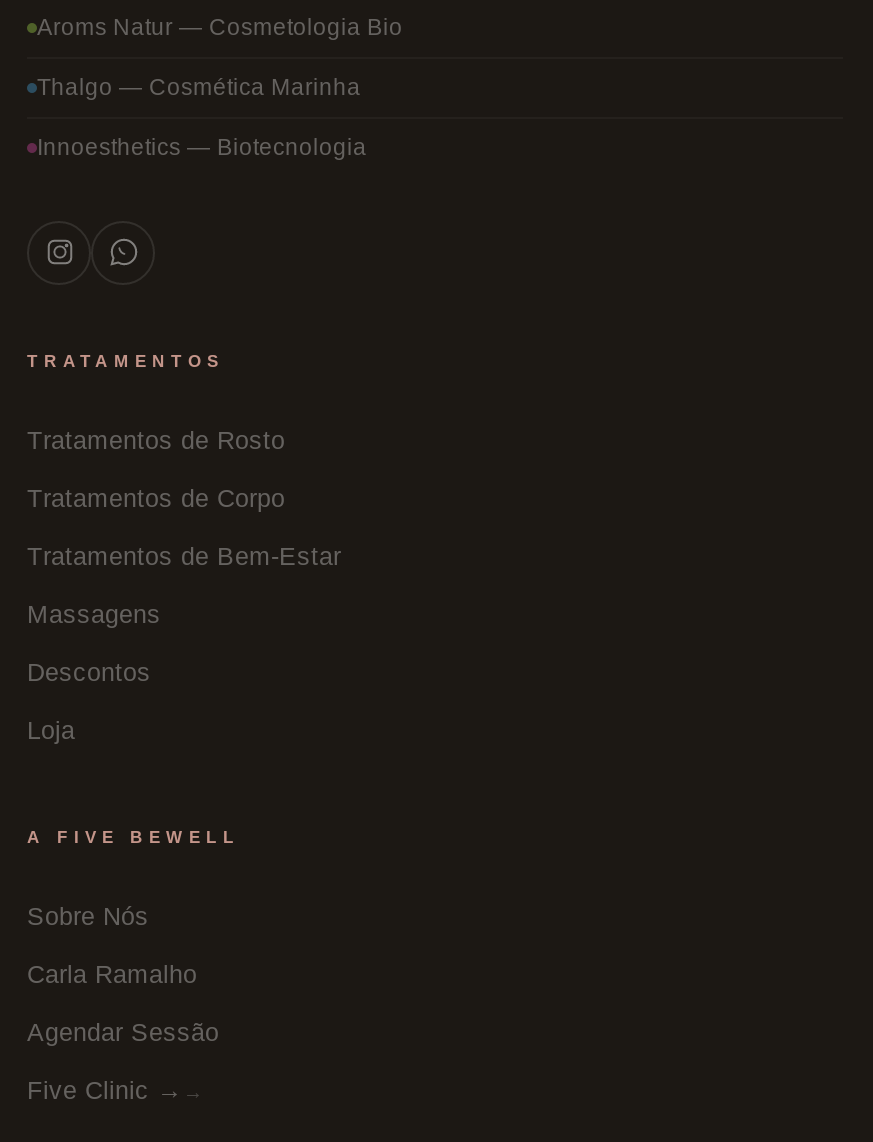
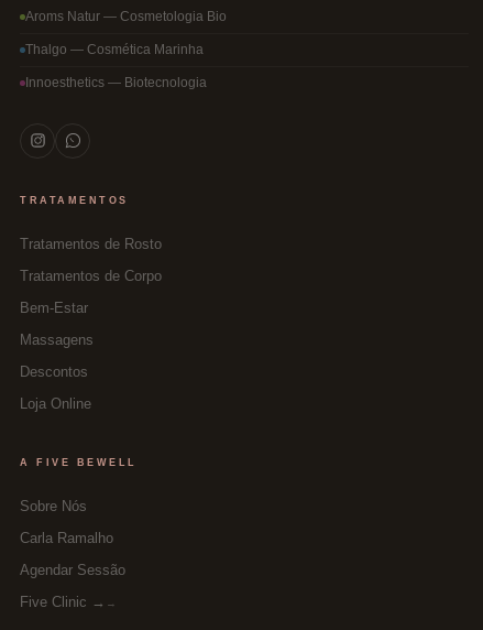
- Tratamentos de Bem-Estar
+ Bem-Estar

- Loja
+ Loja Online
